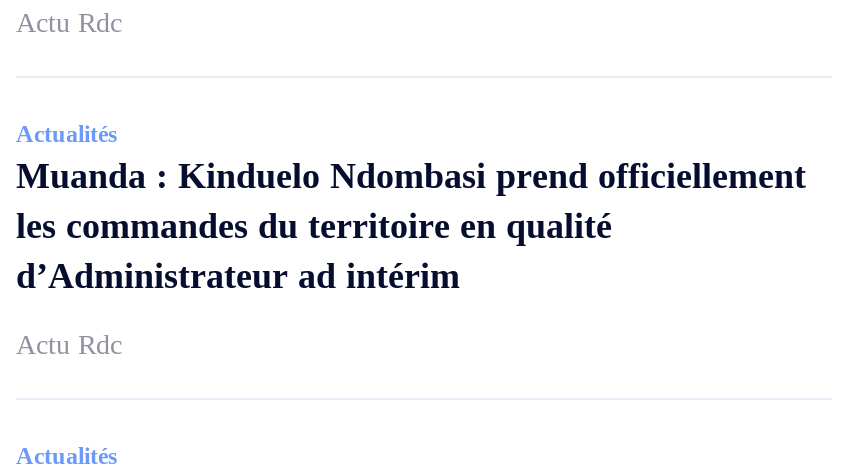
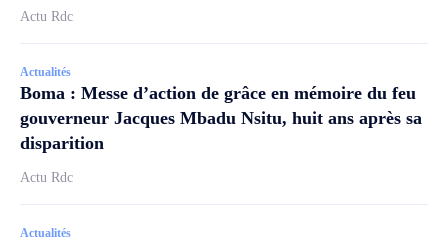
- Muanda : Kinduelo Ndombasi prend officiellement
- les commandes du territoire en qualité
- d’Administrateur ad intérim
+ Boma : Messe d’action de grâce en mémoire du feu
+ gouverneur Jacques Mbadu Nsitu, huit ans après sa
+ disparition
